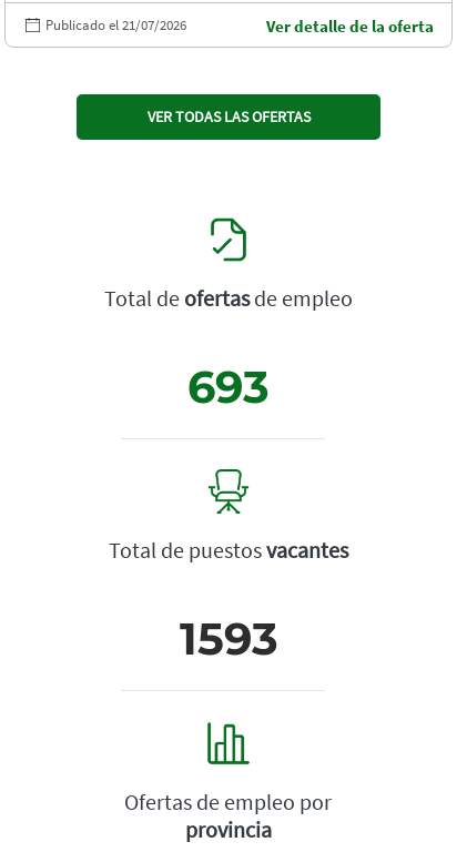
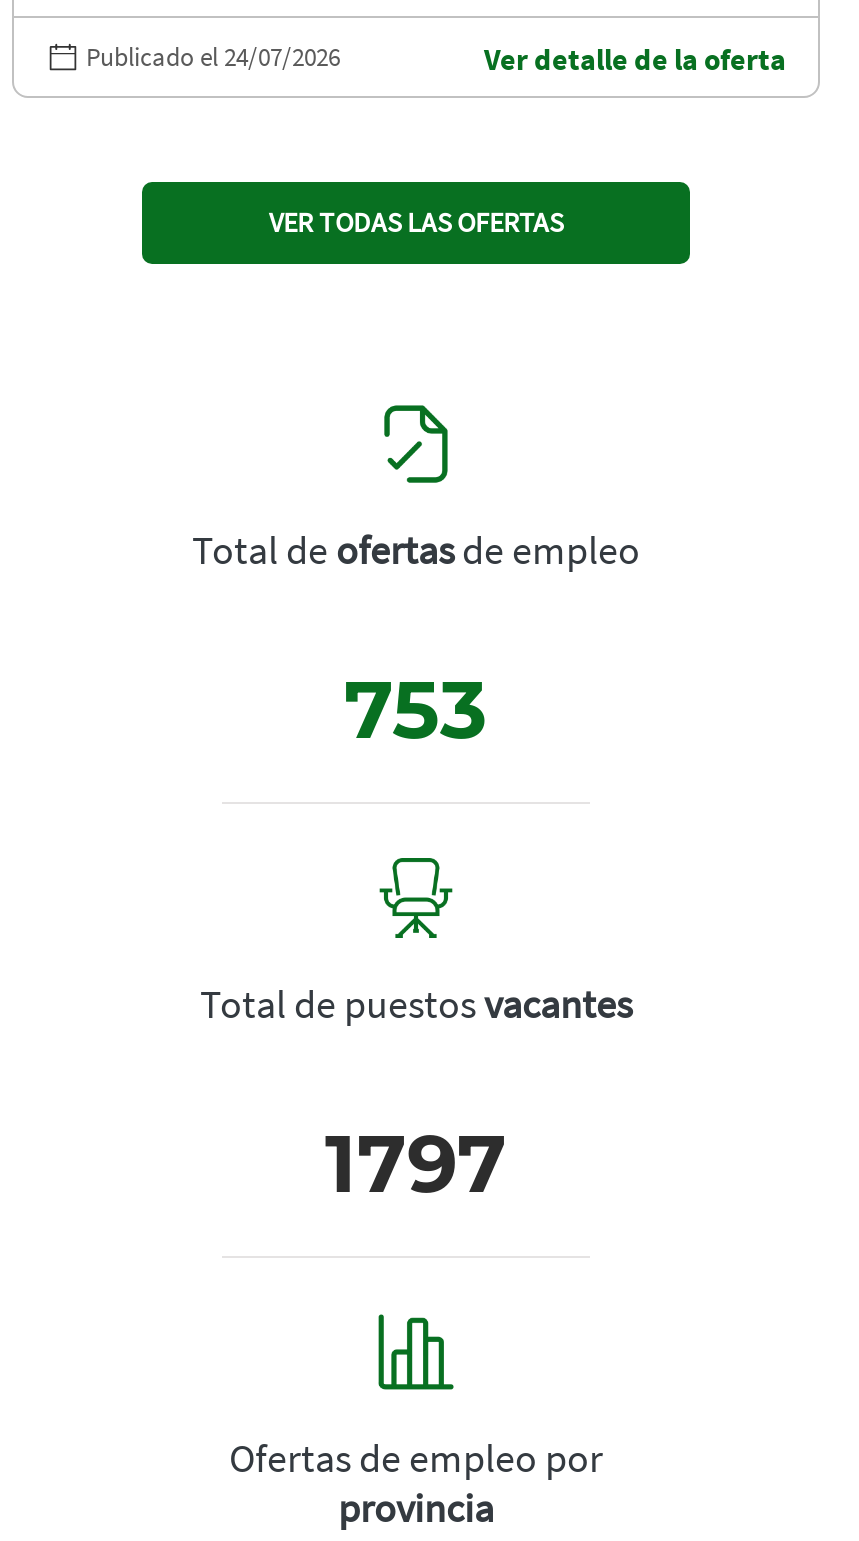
- Publicado el 21/07/2026
+ Publicado el 24/07/2026

- 693
+ 753

- 1593
+ 1797
